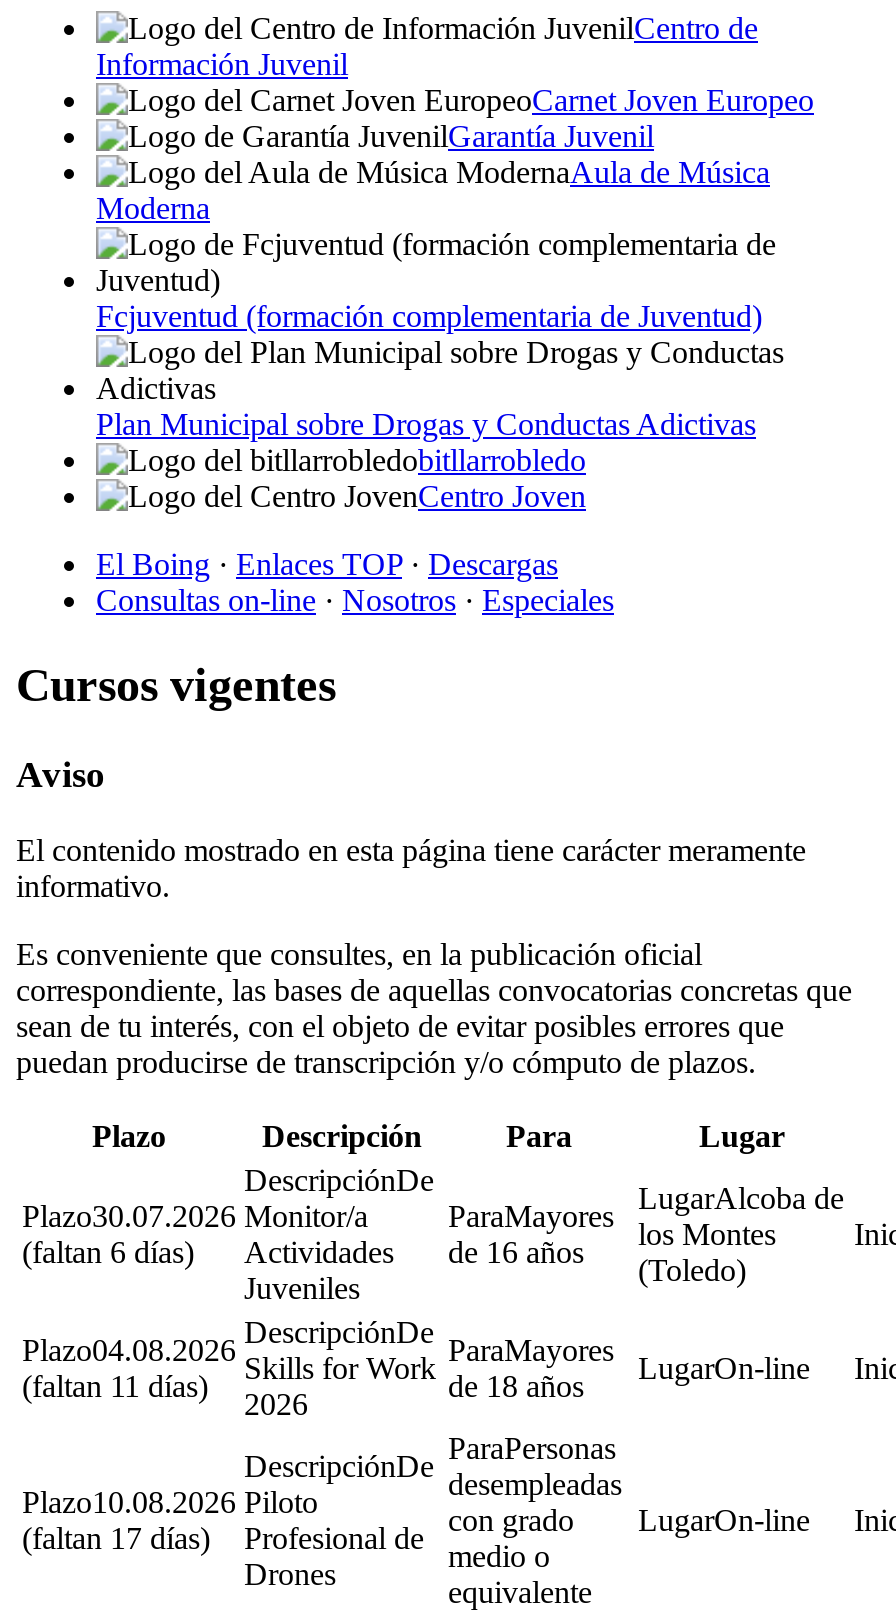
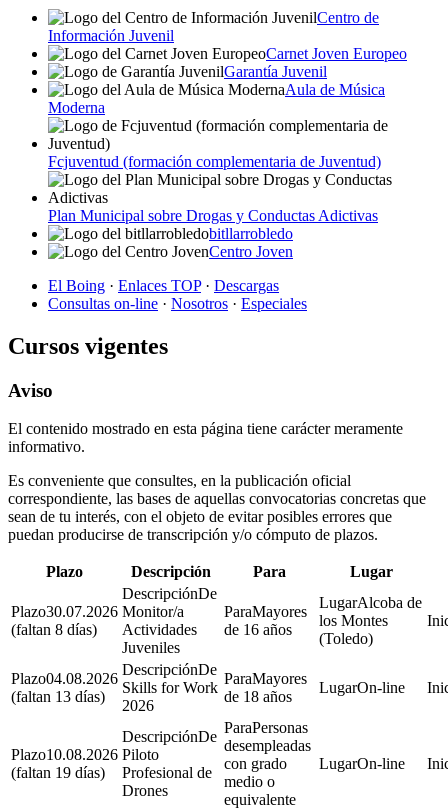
- (faltan 6 días) Actividades de 16 años
+ (faltan 8 días) Actividades de 16 años

- (faltan 11 días)
+ (faltan 13 días)

- (faltan 17 días) Profesional de
+ (faltan 19 días) Profesional de
